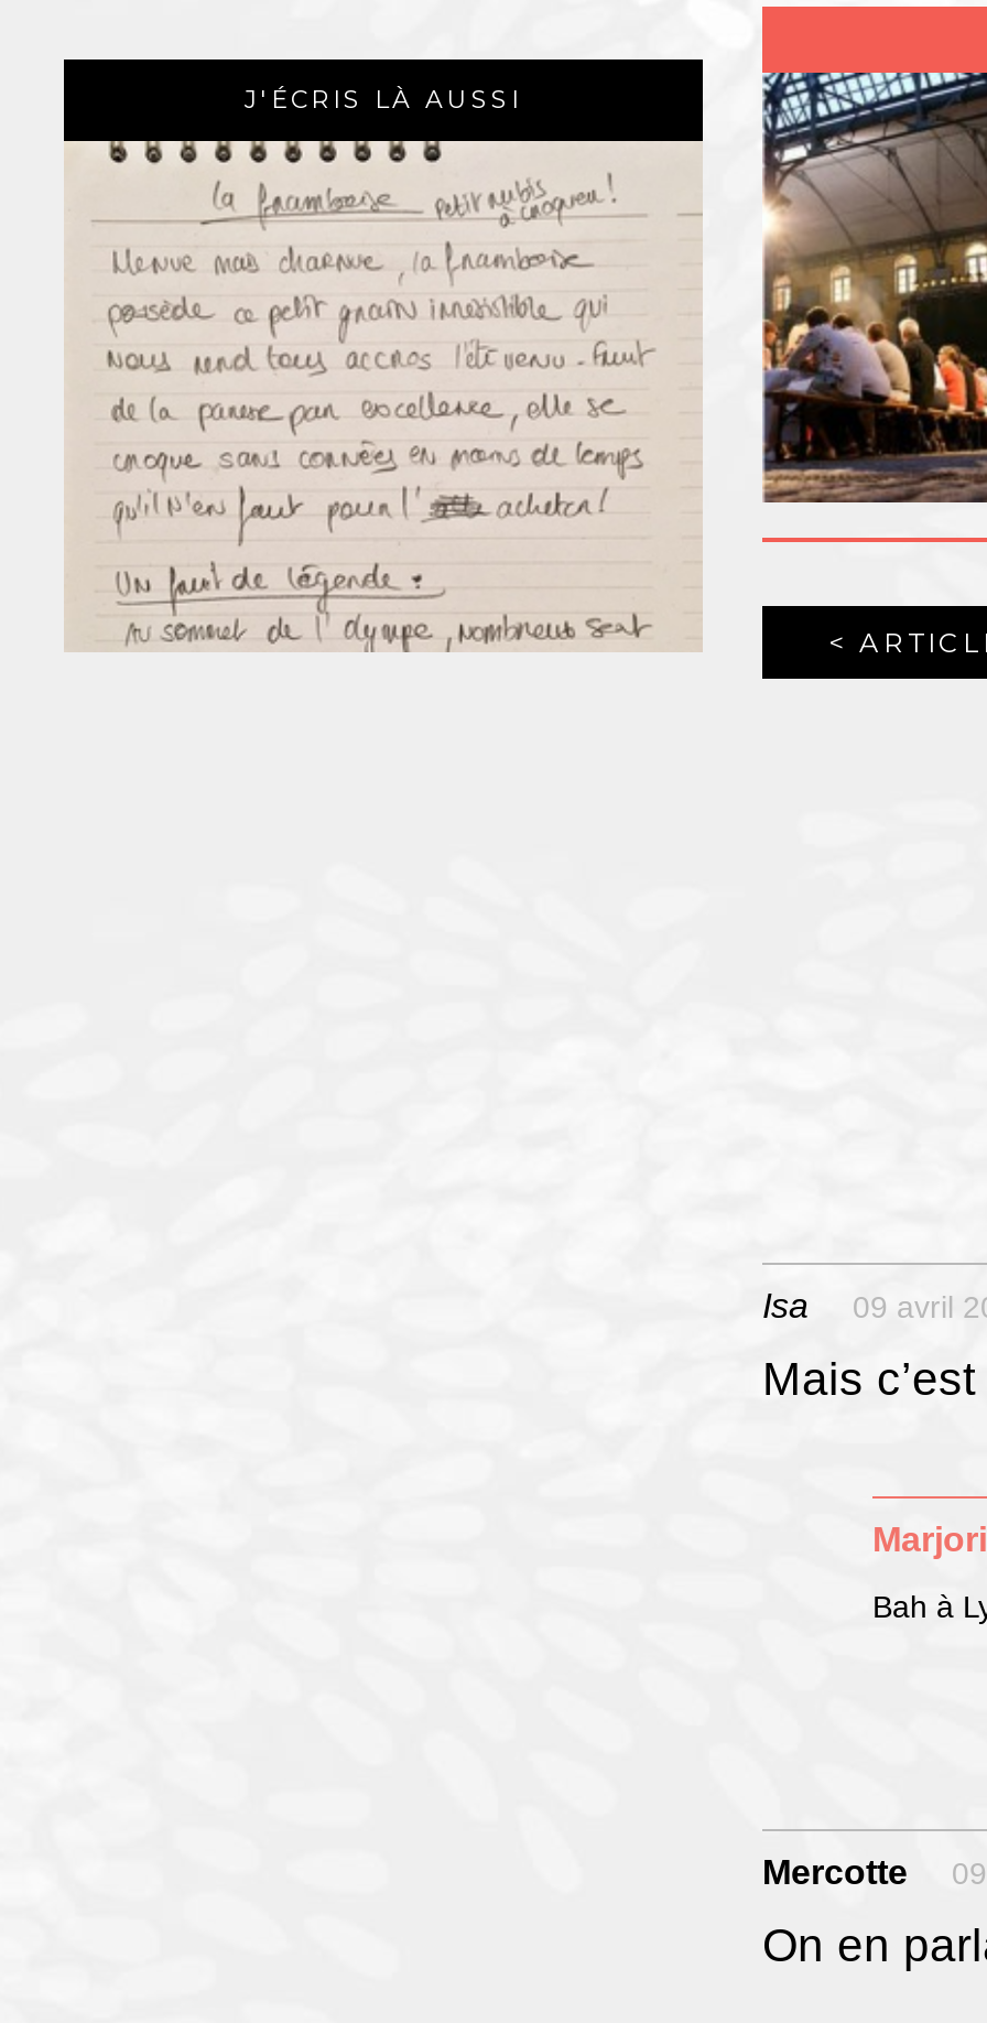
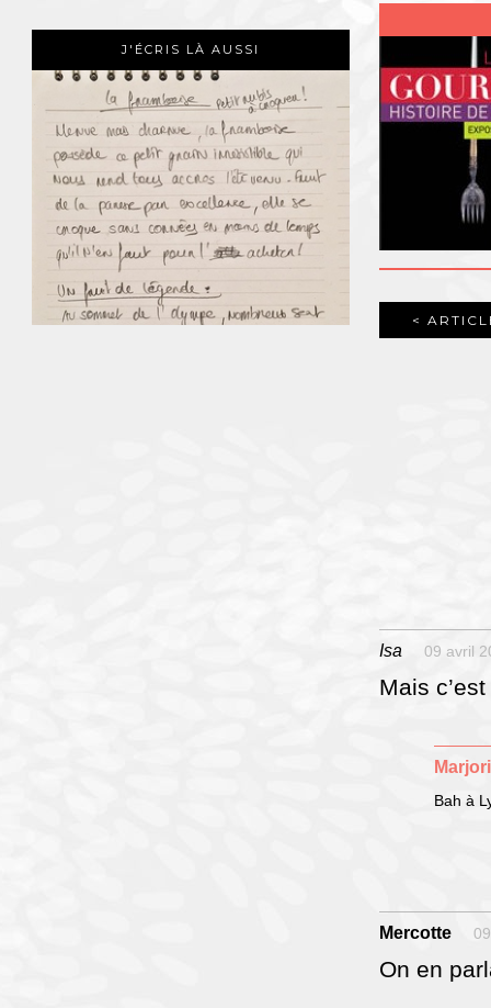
- [image]
+ [image]
